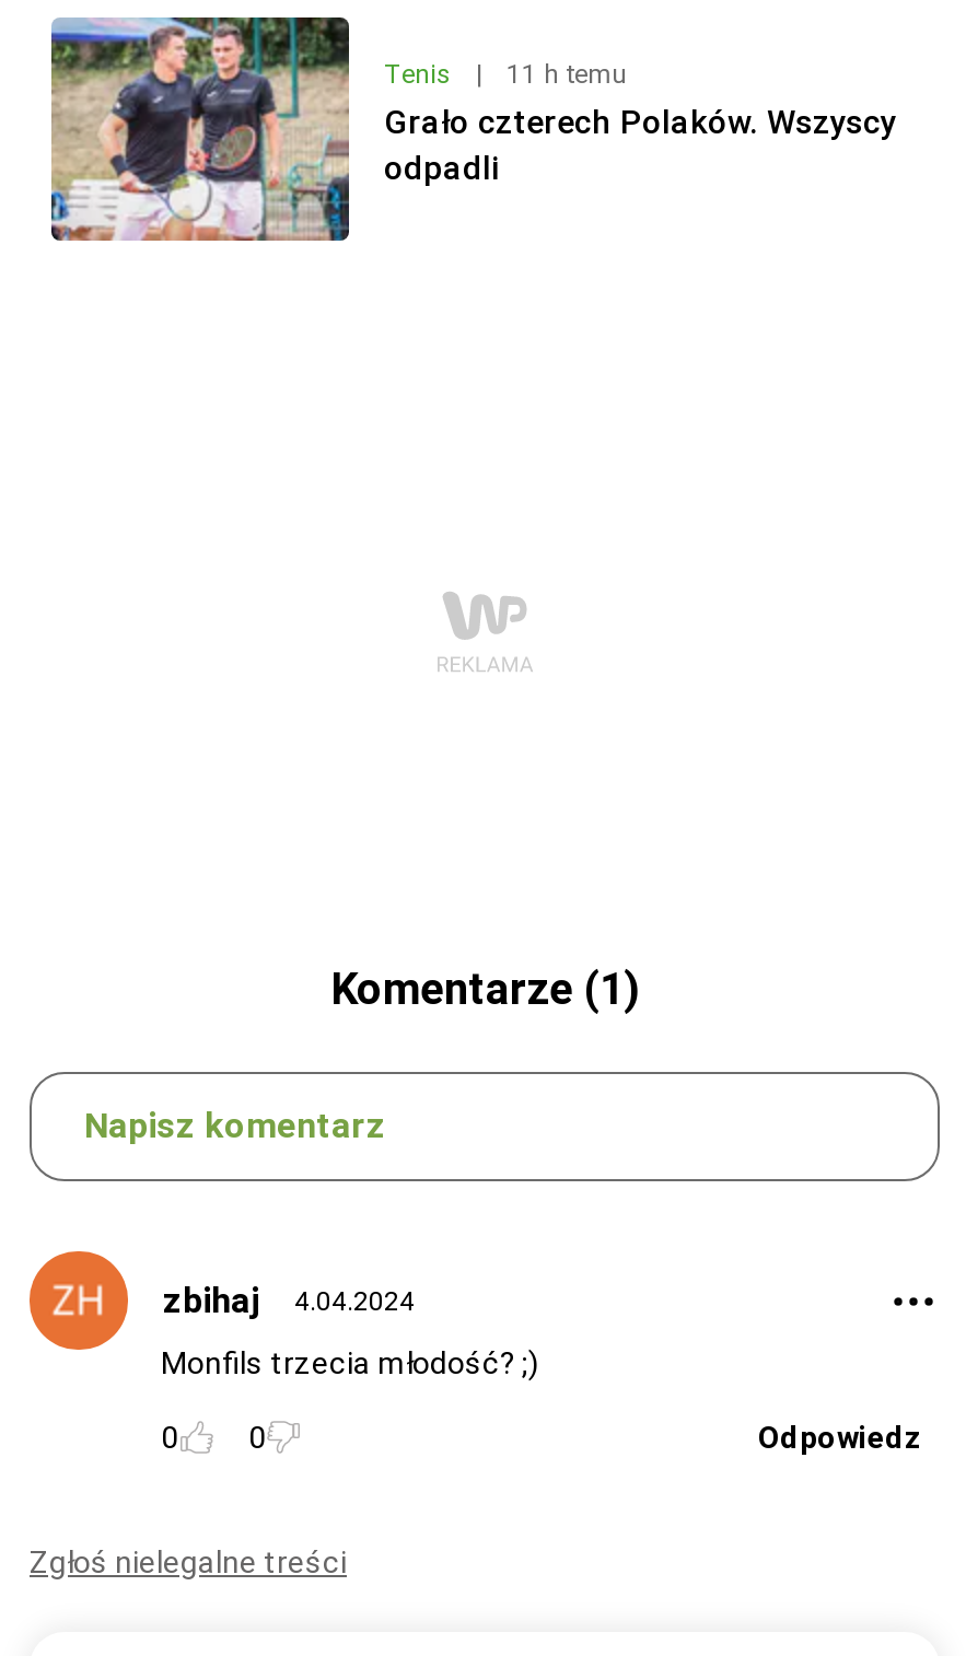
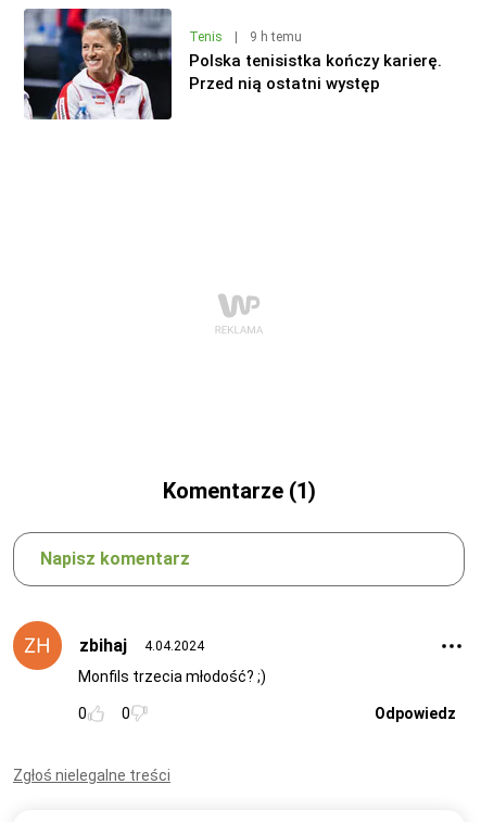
- [image]
- 11 h temu
- Grało czterech Polaków. Wszyscy
- odpadli
+ [image]
+ 9 h temu
+ Polska tenisistka kończy karierę.
+ Przed nią ostatni występ
